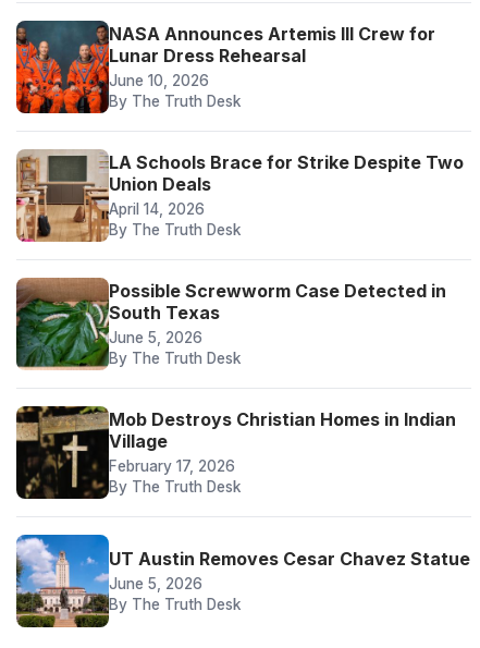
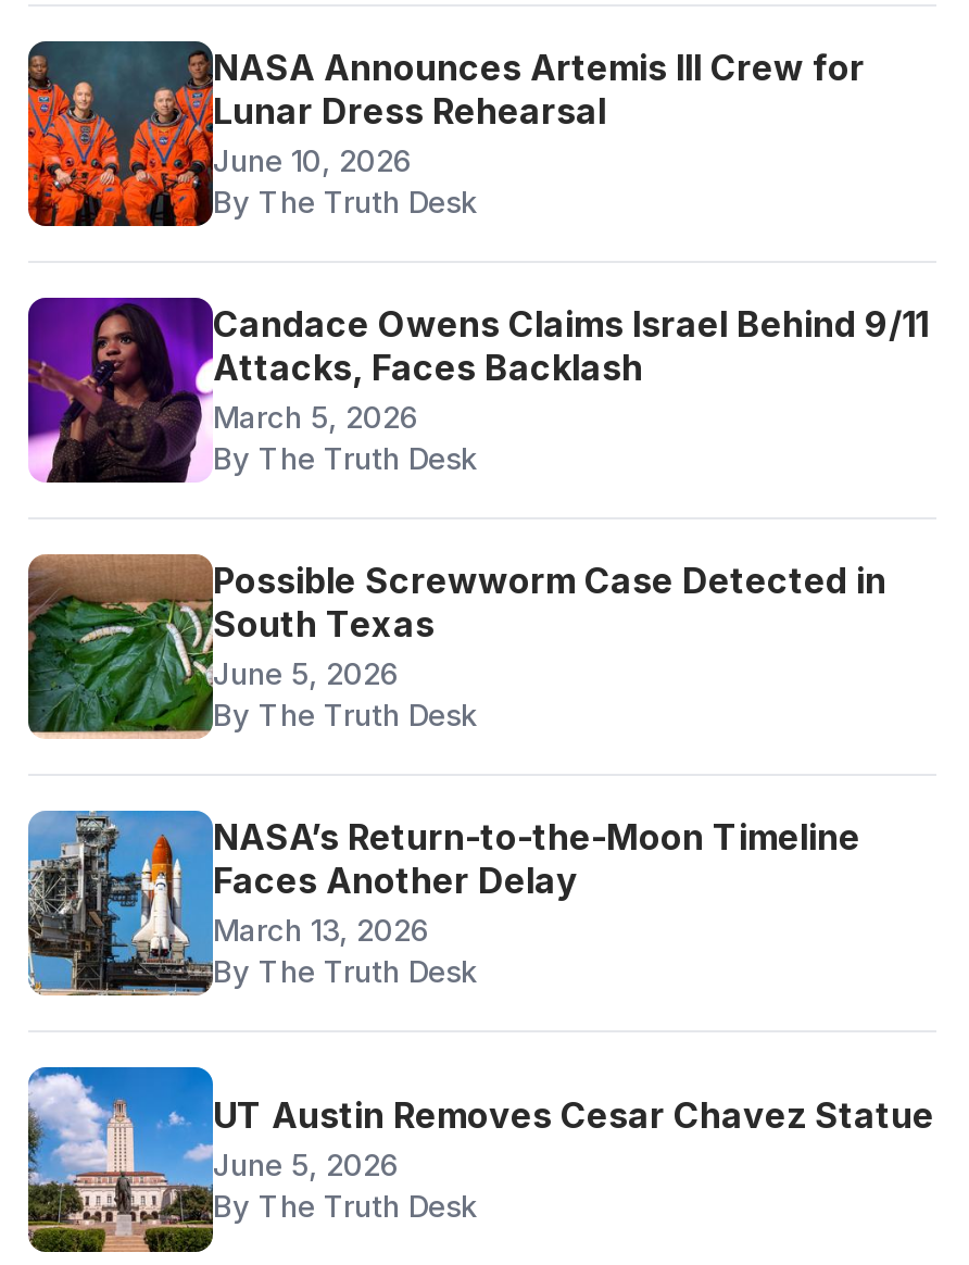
- [image]
- LA Schools Brace for Strike Despite Two
- Union Deals
- April 14, 2026
+ [image]
+ Candace Owens Claims Israel Behind 9/11
+ Attacks, Faces Backlash
+ March 5, 2026

- [image]
- Mob Destroys Christian Homes in Indian
- Village
- February 17, 2026
+ [image]
+ NASA’s Return-to-the-Moon Timeline
+ Faces Another Delay
+ March 13, 2026
